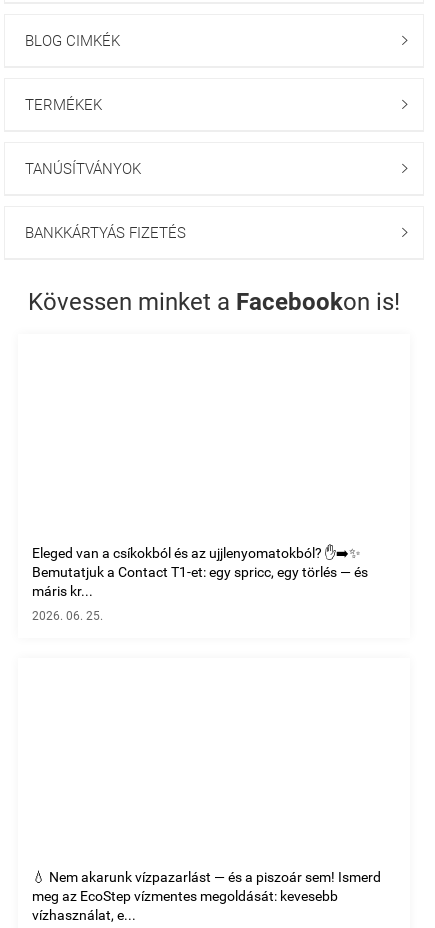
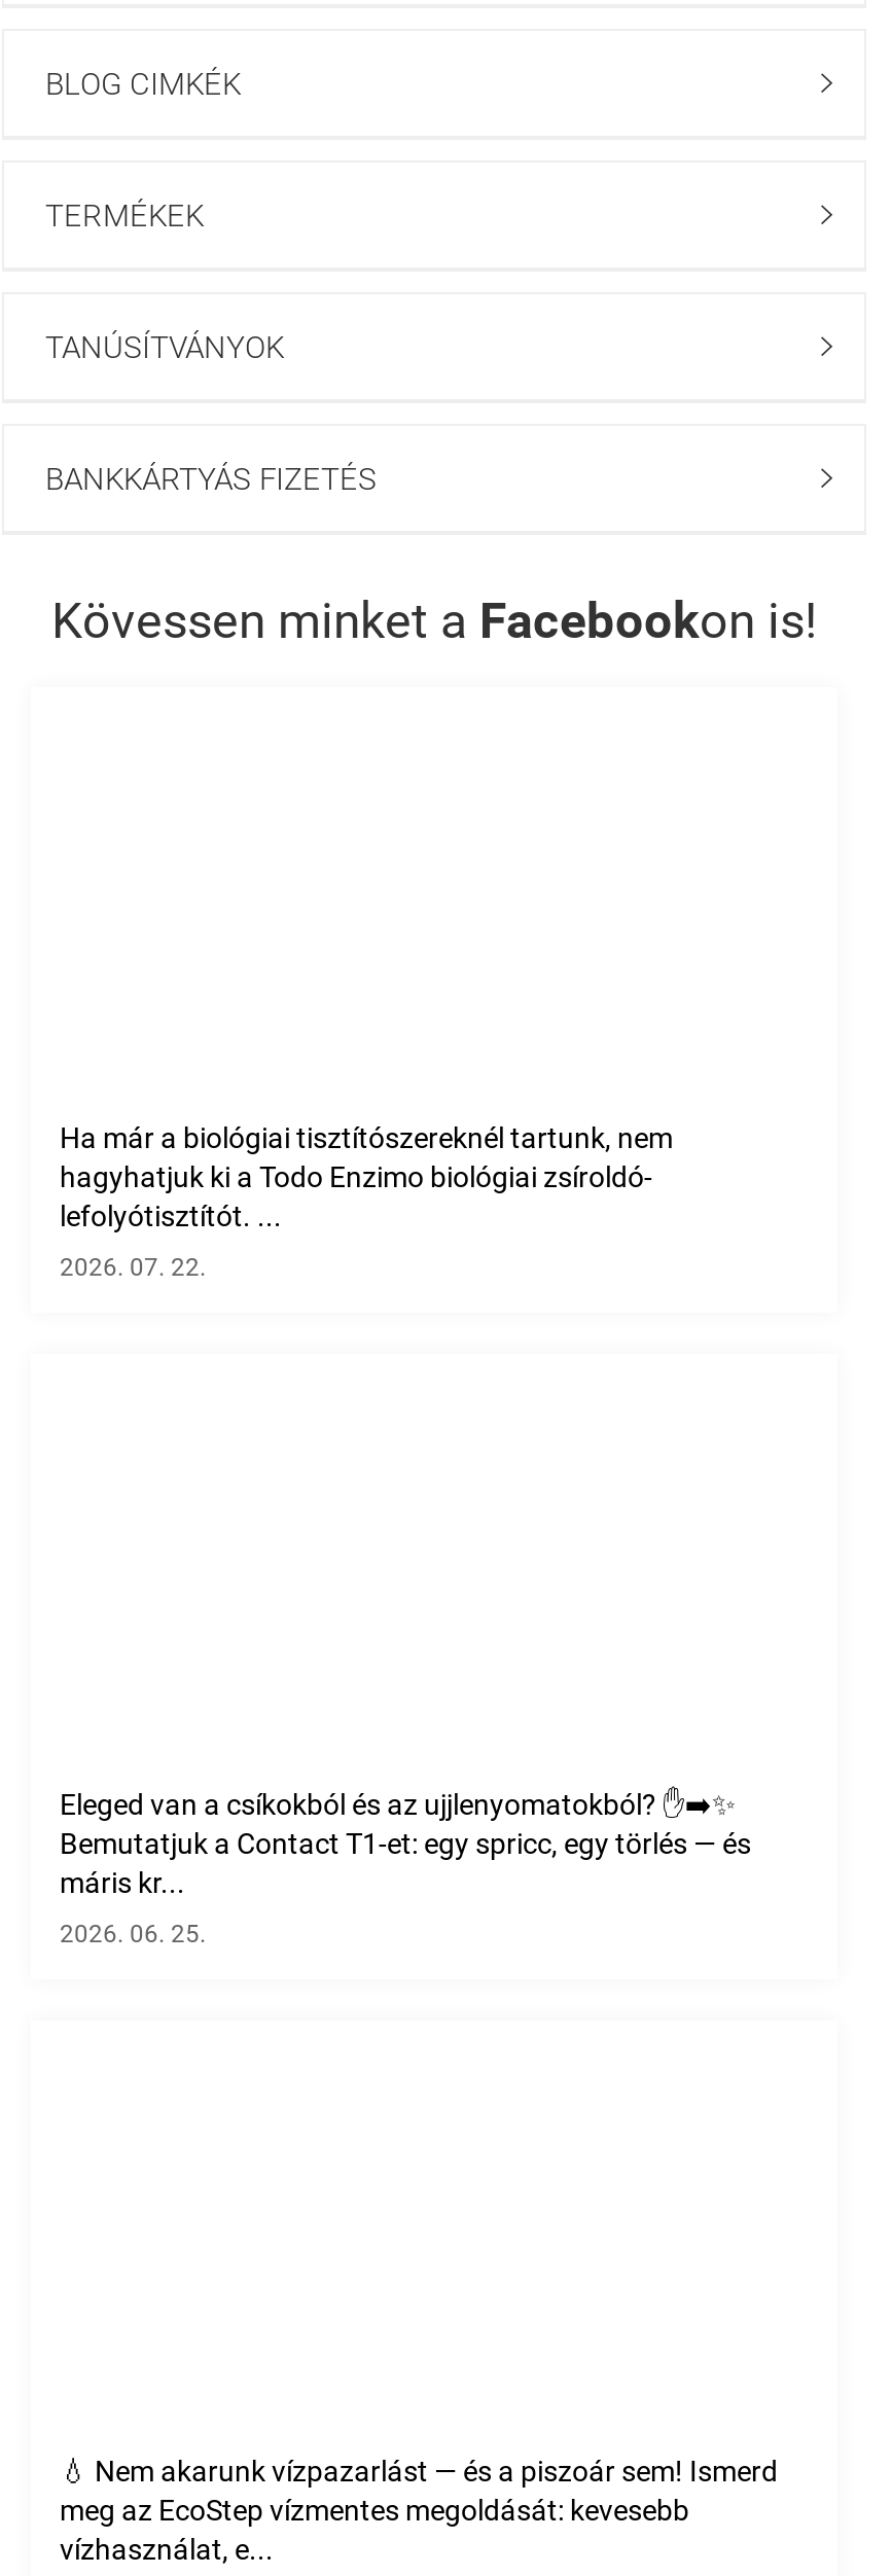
+ Ha már a biológiai tisztítószereknél tartunk, nem
+ hagyhatjuk ki a Todo Enzimo biológiai zsíroldó-
+ lefolyótisztítót. ...
+ 2026. 07. 22.
